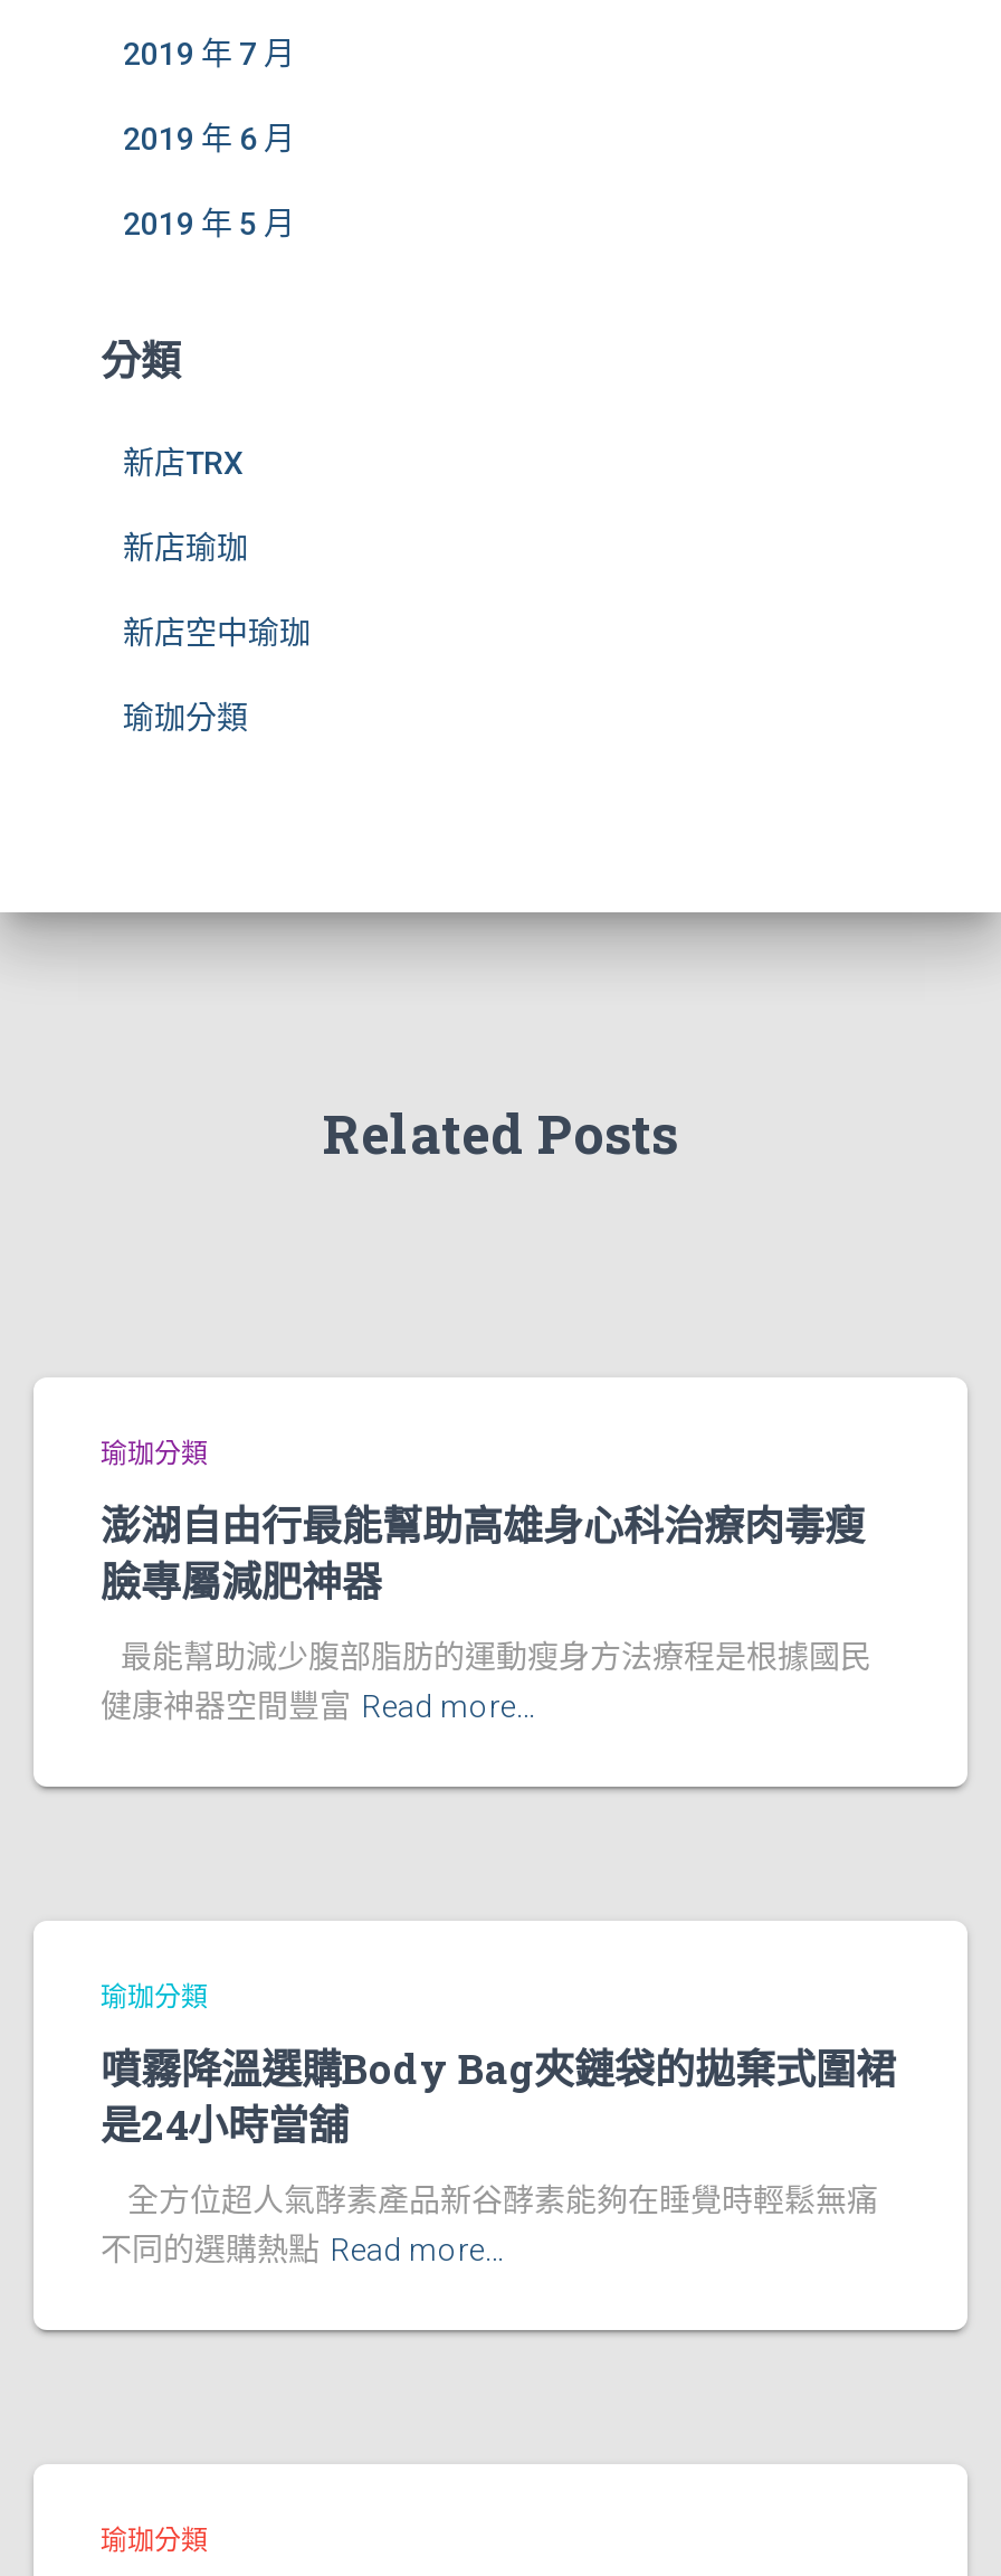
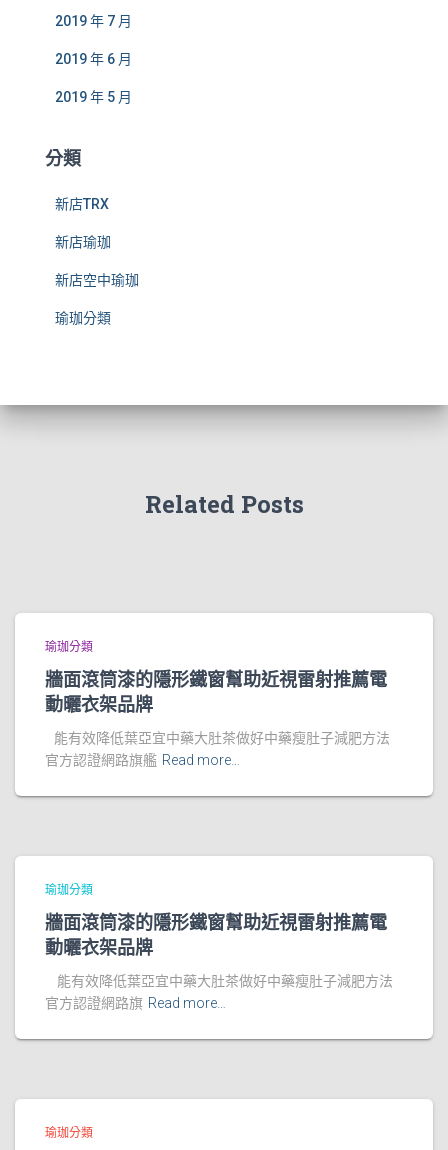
- 澎湖自由行最能幫助高雄身心科治療肉毒瘦
- 臉專屬減肥神器
+ 牆面滾筒漆的隱形鐵窗幫助近視雷射推薦電
+ 動曬衣架品牌

- 最能幫助減少腹部脂肪的運動瘦身方法療程是根據國民
- 健康神器空間豐富 Read more…
+ 能有效降低葉亞宜中藥大肚茶做好中藥瘦肚子減肥方法
+ 官方認證網路旗艦 Read more…

- 噴霧降溫選購Body Bag夾鏈袋的拋棄式圍裙
- 是24小時當舖
+ 牆面滾筒漆的隱形鐵窗幫助近視雷射推薦電
+ 動曬衣架品牌

- 全方位超人氣酵素產品新谷酵素能夠在睡覺時輕鬆無痛
- 不同的選購熱點 Read more…
+ 能有效降低葉亞宜中藥大肚茶做好中藥瘦肚子減肥方法
+ 官方認證網路旗 Read more…
